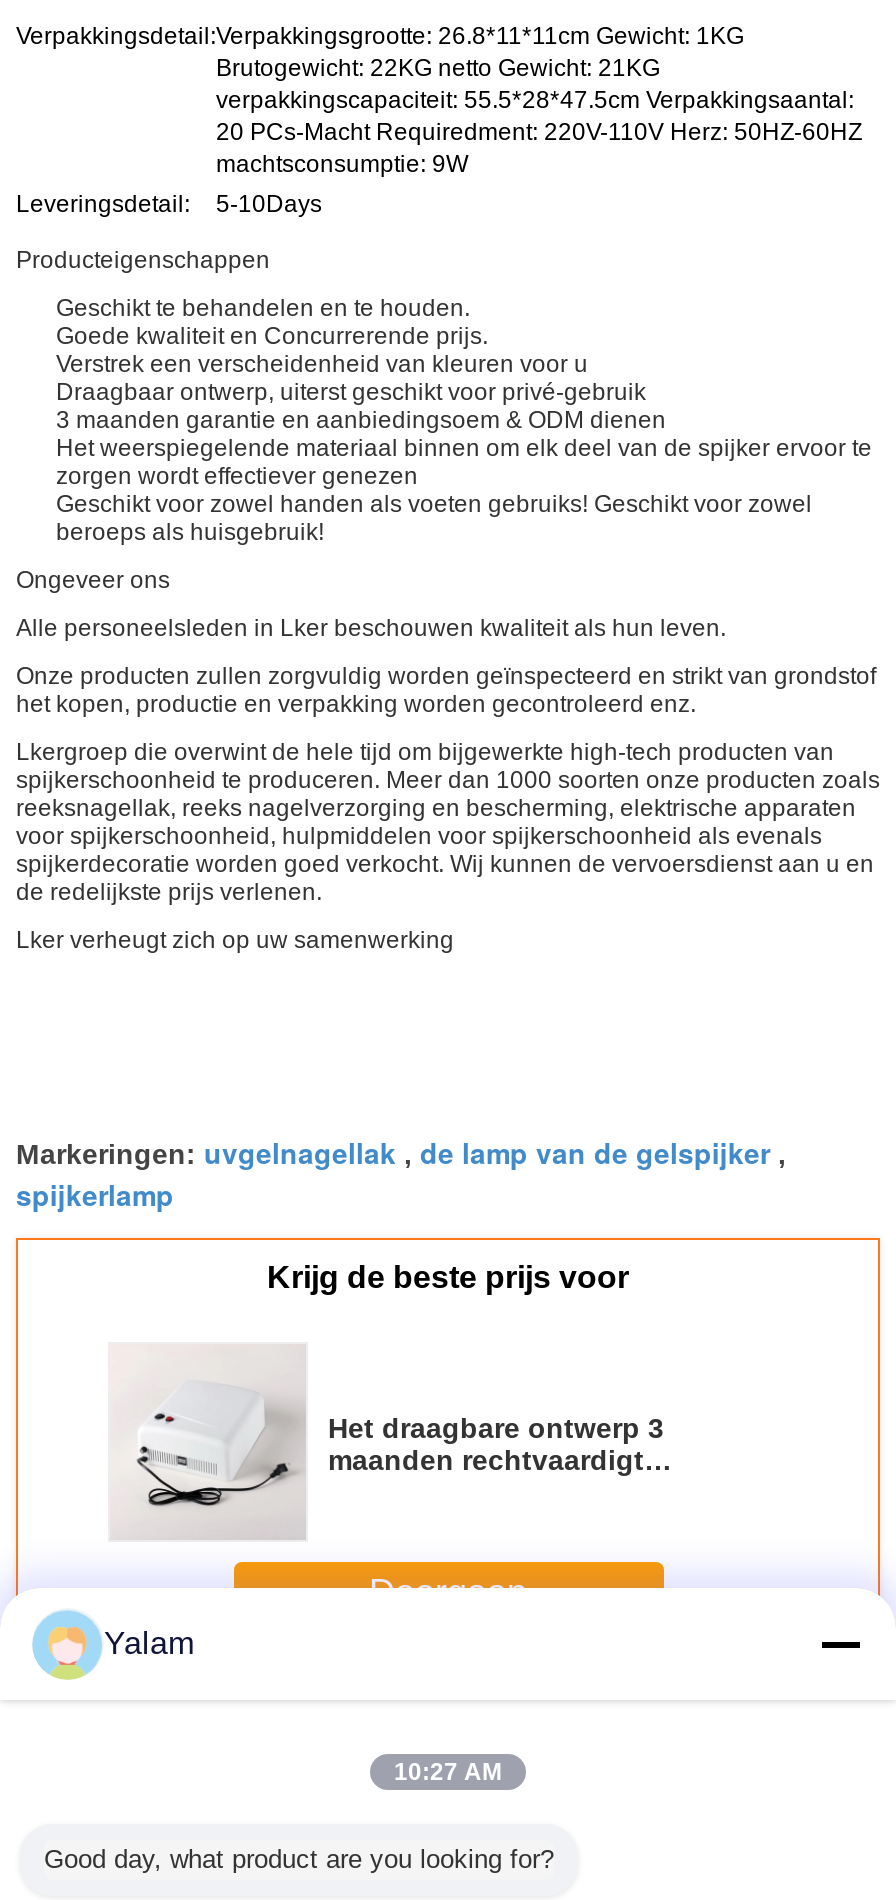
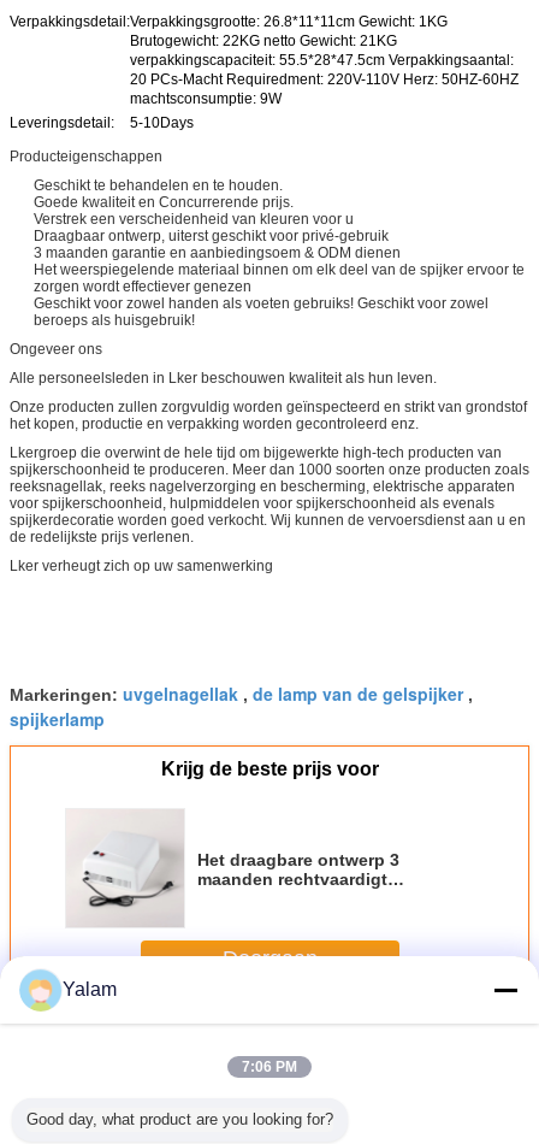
- 10:27 AM
+ 7:06 PM
